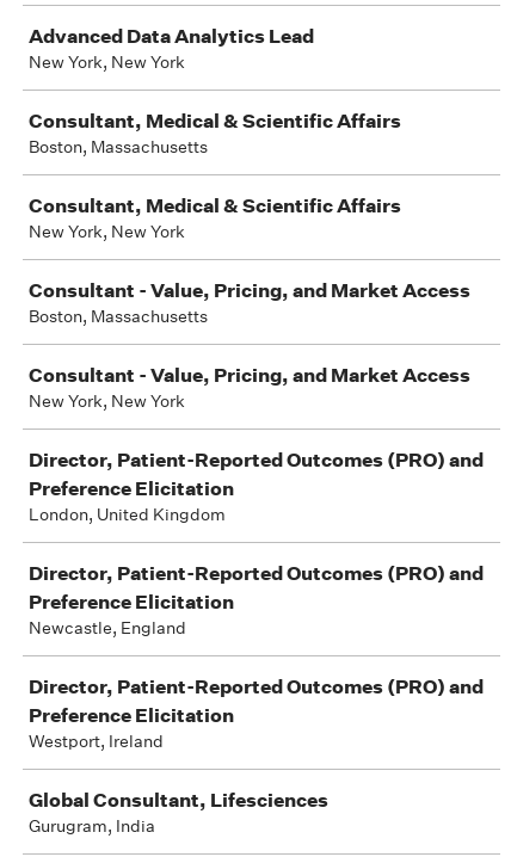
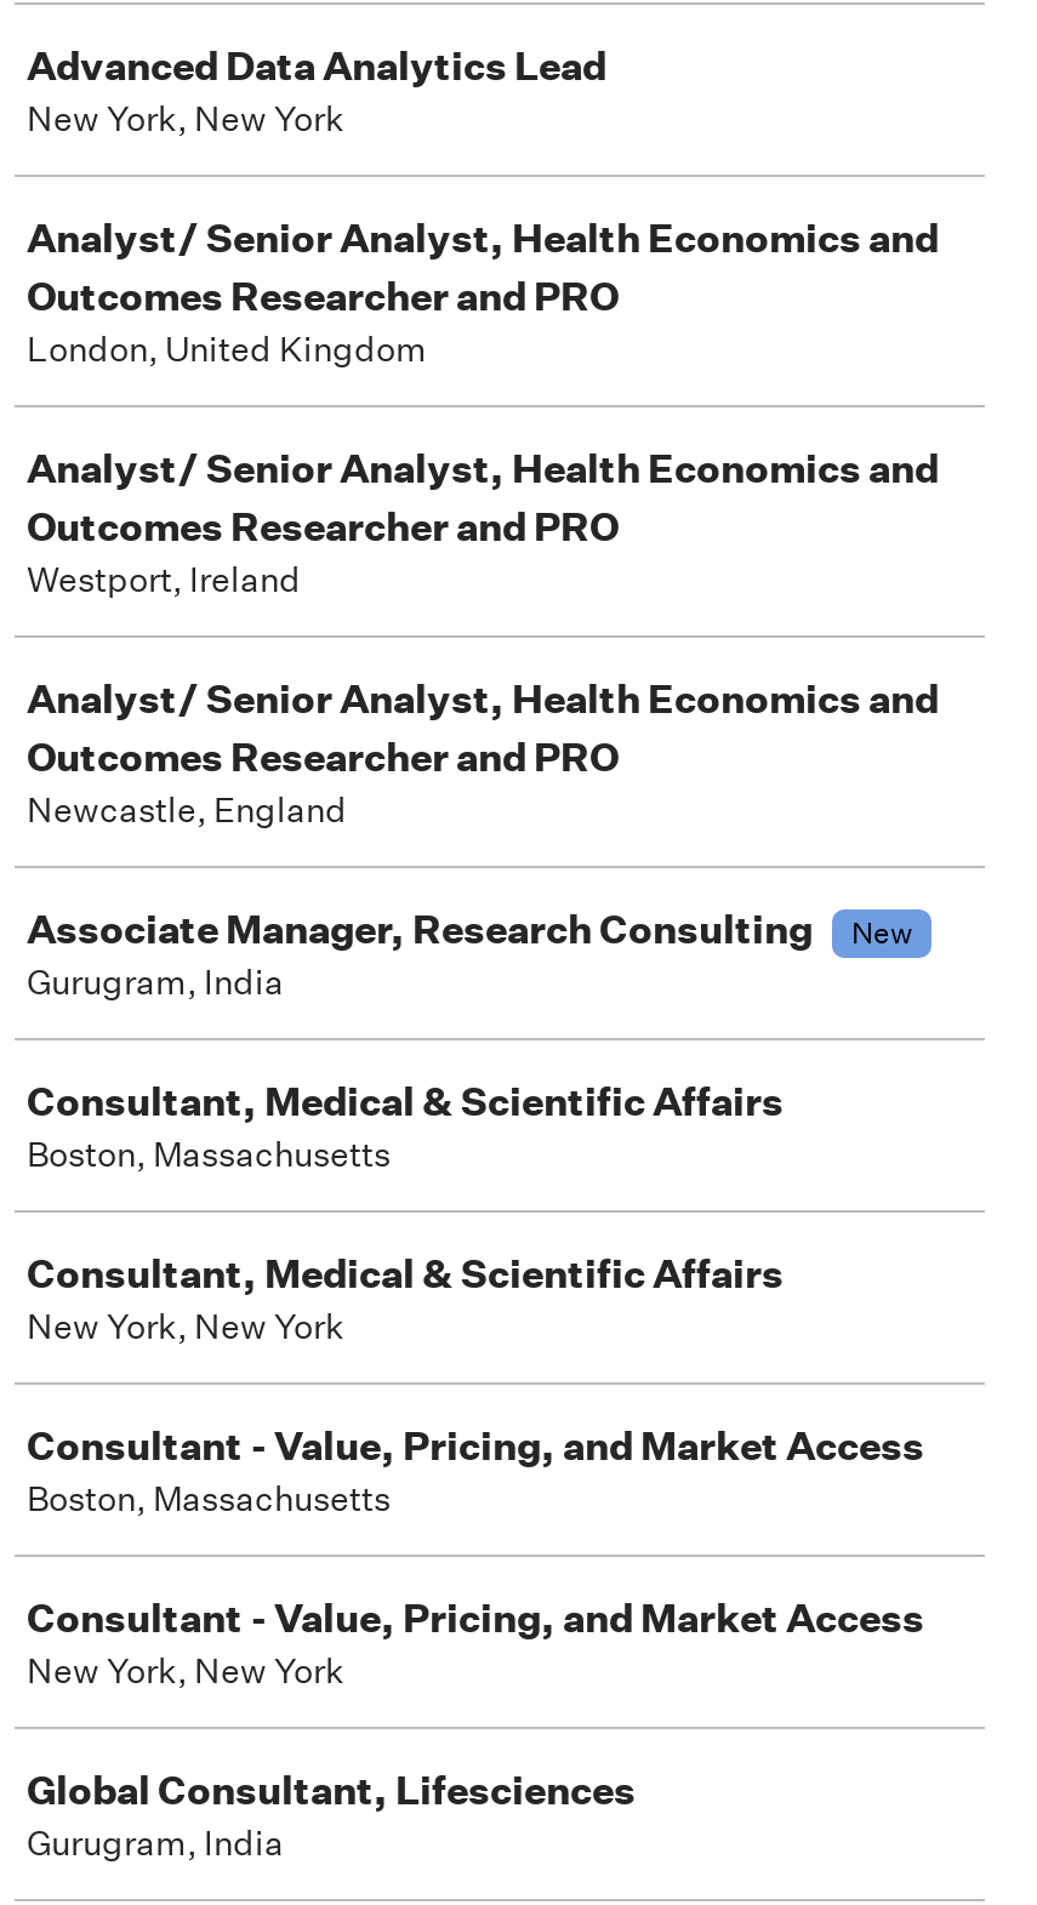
+ Analyst/ Senior Analyst, Health Economics and
+ Outcomes Researcher and PRO
+ Analyst/ Senior Analyst, Health Economics and
+ Outcomes Researcher and PRO
+ Analyst/ Senior Analyst, Health Economics and
+ Outcomes Researcher and PRO
+ Associate Manager, Research Consulting
+ New
+ Gurugram, India

moved down: Consultant, Medical & Scientific Affairs | Boston, Massachusetts | Consultant, Medical & Scientific Affairs | New York, New York | Consultant - Value, Pricing, and Market Access | Boston, Massachusetts | Consultant - Value, Pricing, and Market Access | New York, New York

- Director, Patient-Reported Outcomes (PRO) and
- Preference Elicitation
- Director, Patient-Reported Outcomes (PRO) and
- Preference Elicitation
- Director, Patient-Reported Outcomes (PRO) and
- Preference Elicitation

moved up: London, United Kingdom

moved up: Newcastle, England

moved up: Westport, Ireland
